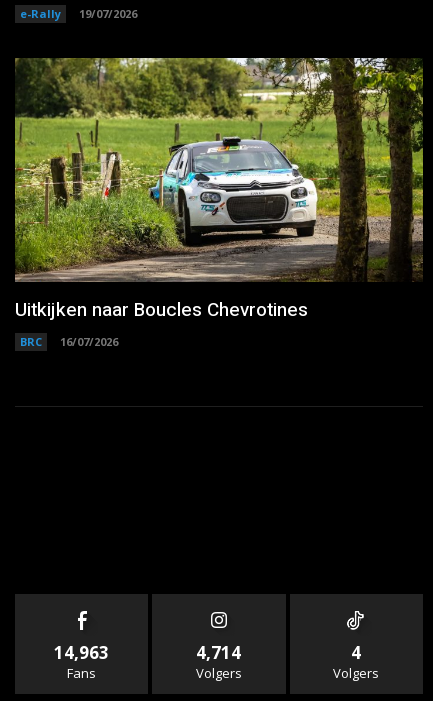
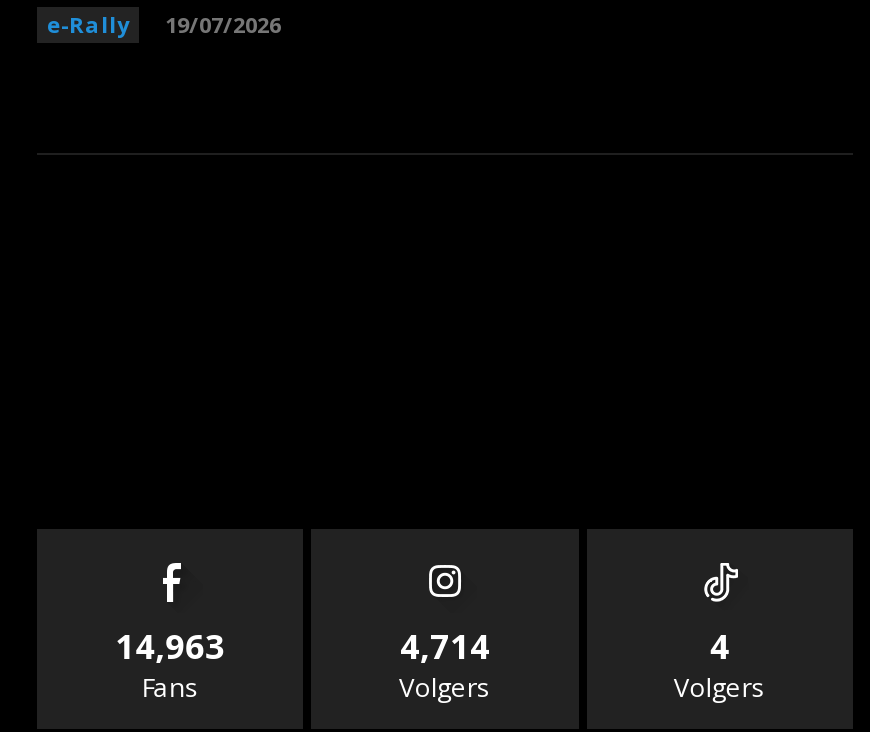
- [image]
- Uitkijken naar Boucles Chevrotines
- BRC
- 16/07/2026
